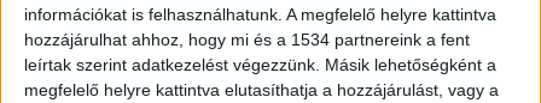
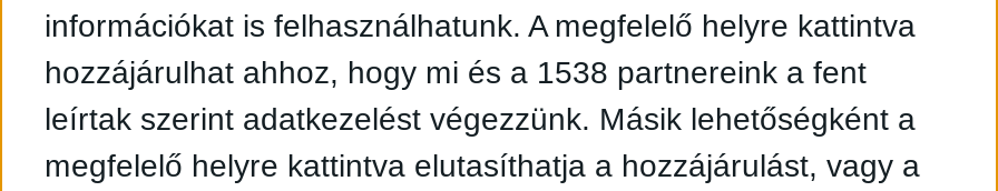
- hozzájárulhat ahhoz, hogy mi és a 1534 partnereink a fent
+ hozzájárulhat ahhoz, hogy mi és a 1538 partnereink a fent
